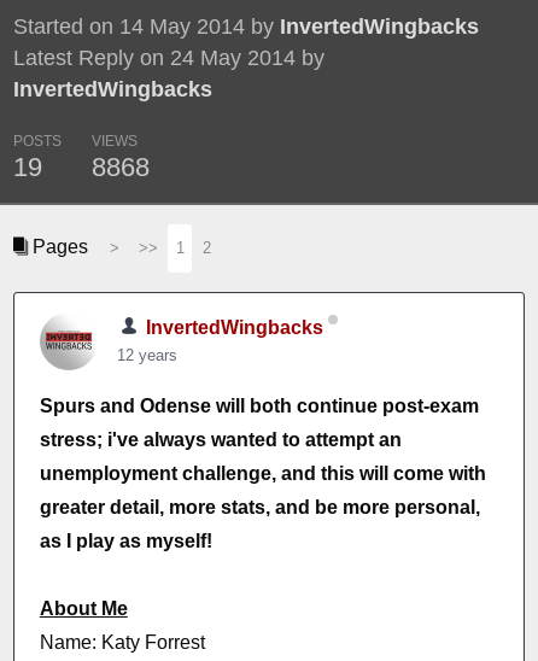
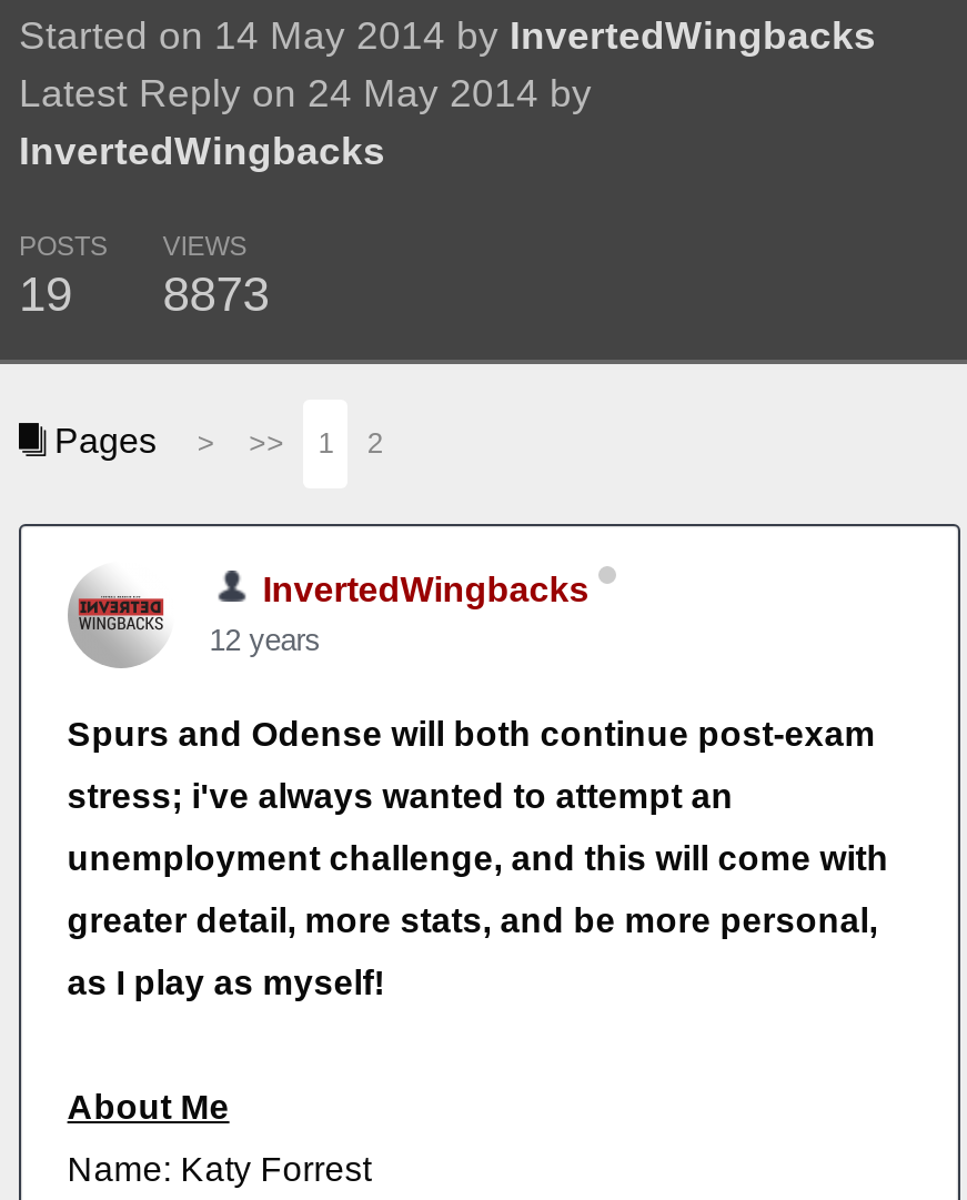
- 19 8868
+ 19 8873
